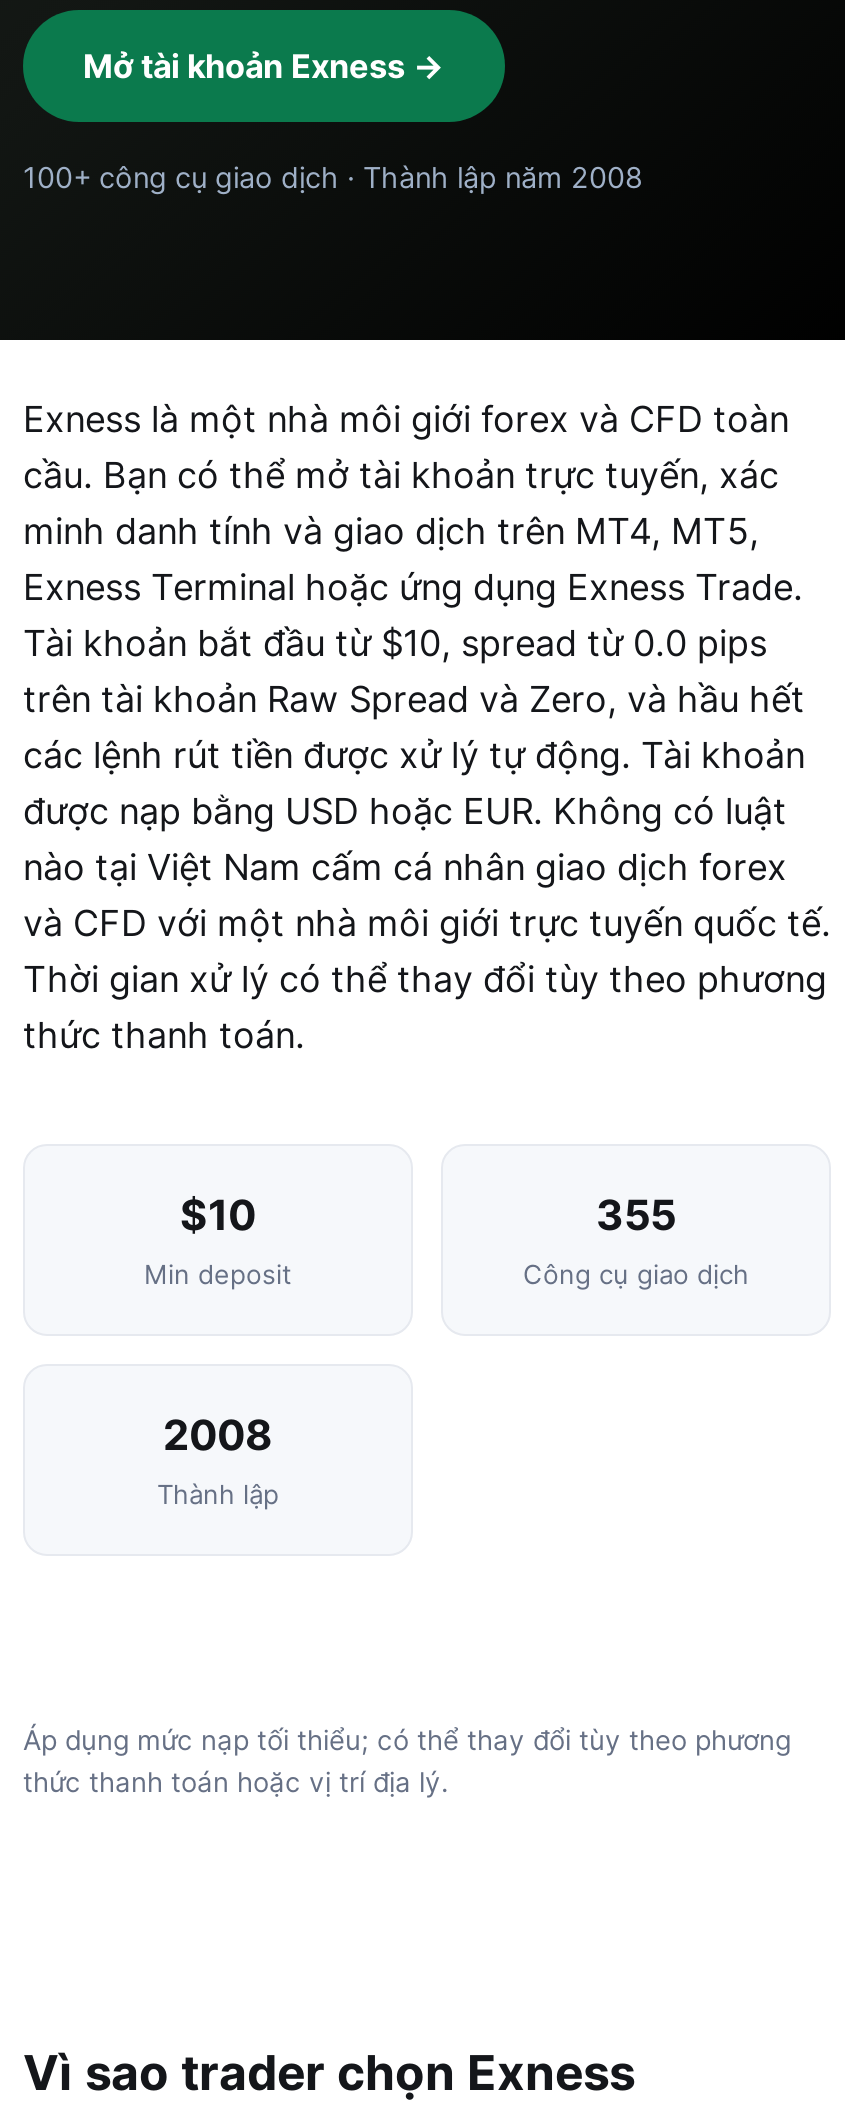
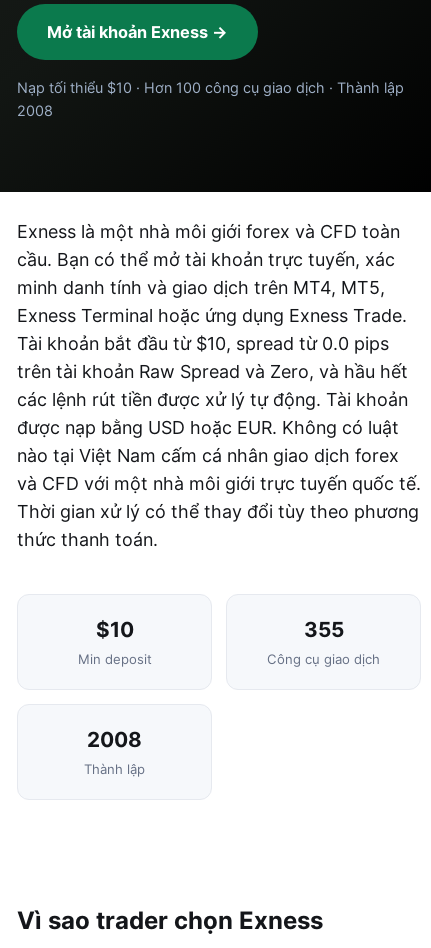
- 100+ công cụ giao dịch · Thành lập năm 2008
+ Nạp tối thiểu $10 · Hơn 100 công cụ giao dịch · Thành lập
+ 2008

moved down: Exness là một nhà môi giới forex và CFD toàn | cầu. Bạn có thể mở tài khoản trực tuyến, xác | minh danh tính và giao dịch trên MT4, MT5, | ... | 2008 | Thành lập

- Áp dụng mức nạp tối thiểu; có thể thay đổi tùy theo phương
- thức thanh toán hoặc vị trí địa lý.
